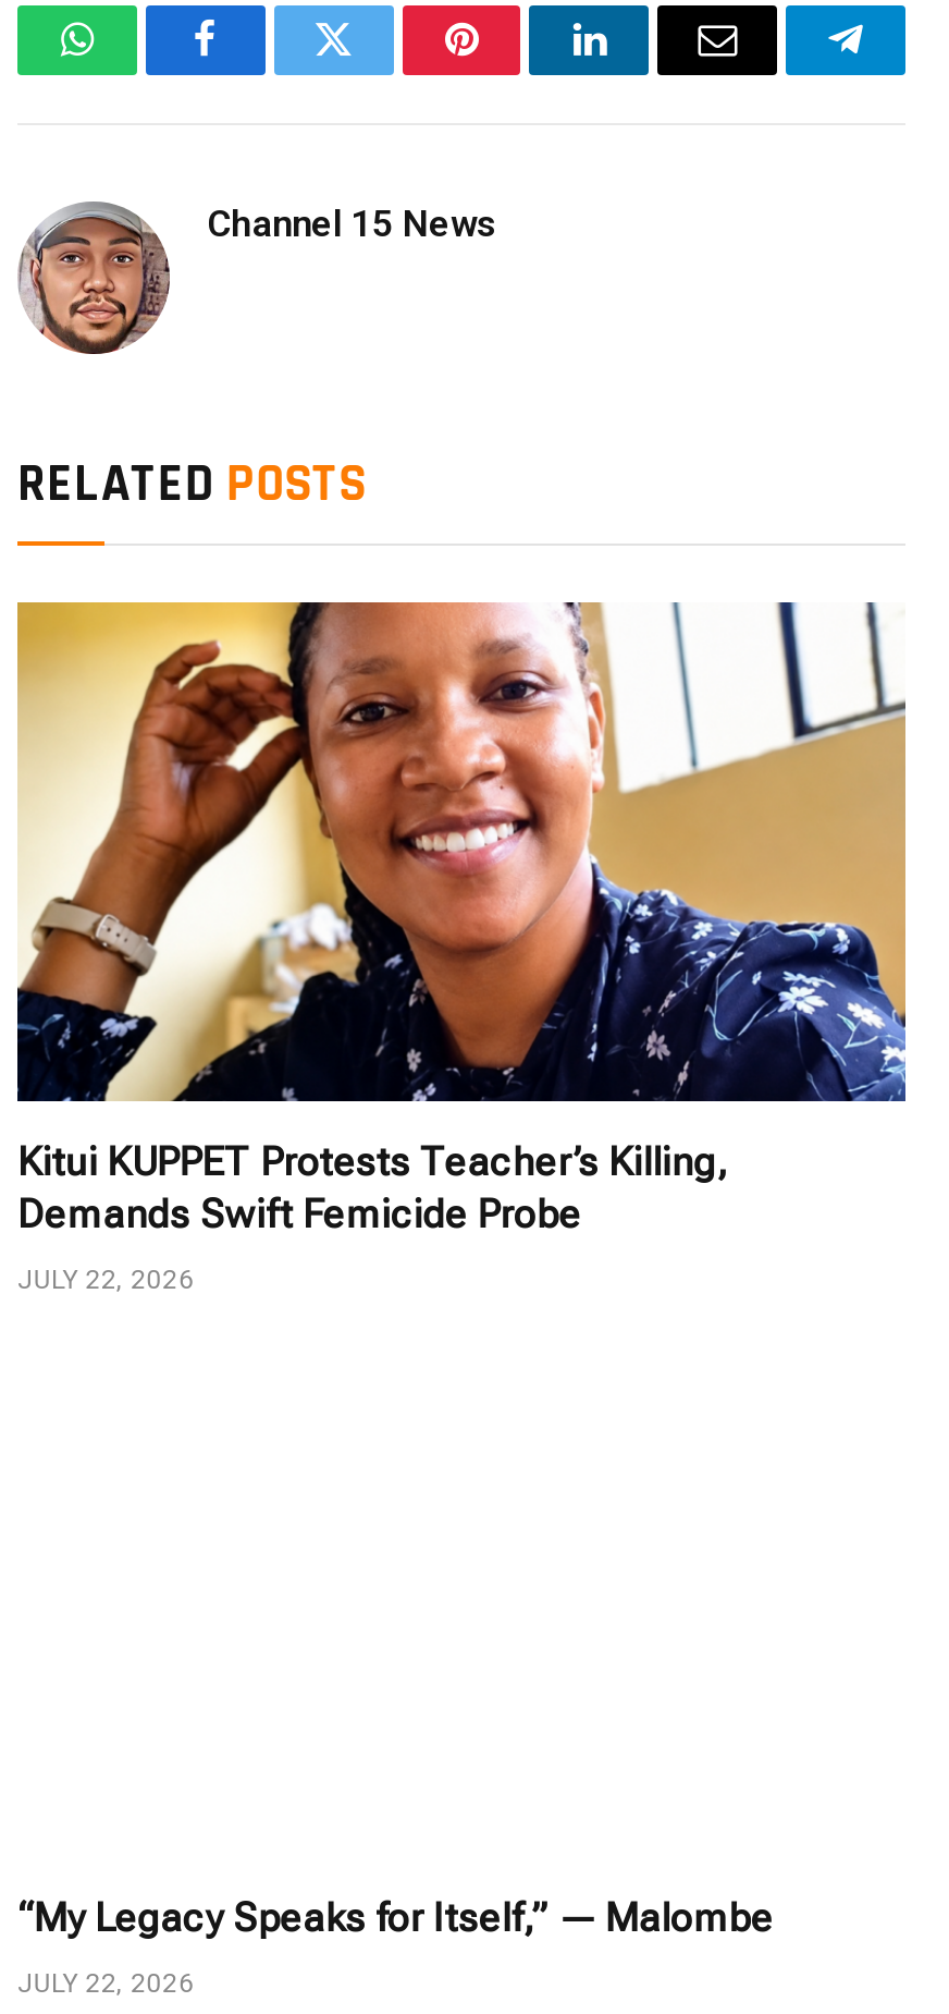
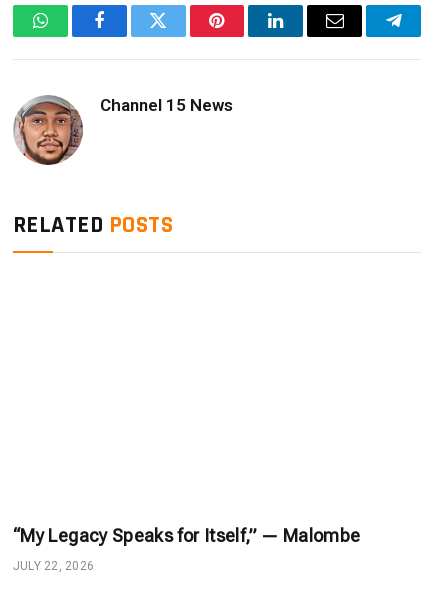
- [image]
- Kitui KUPPET Protests Teacher’s Killing,
- Demands Swift Femicide Probe
- JULY 22, 2026
